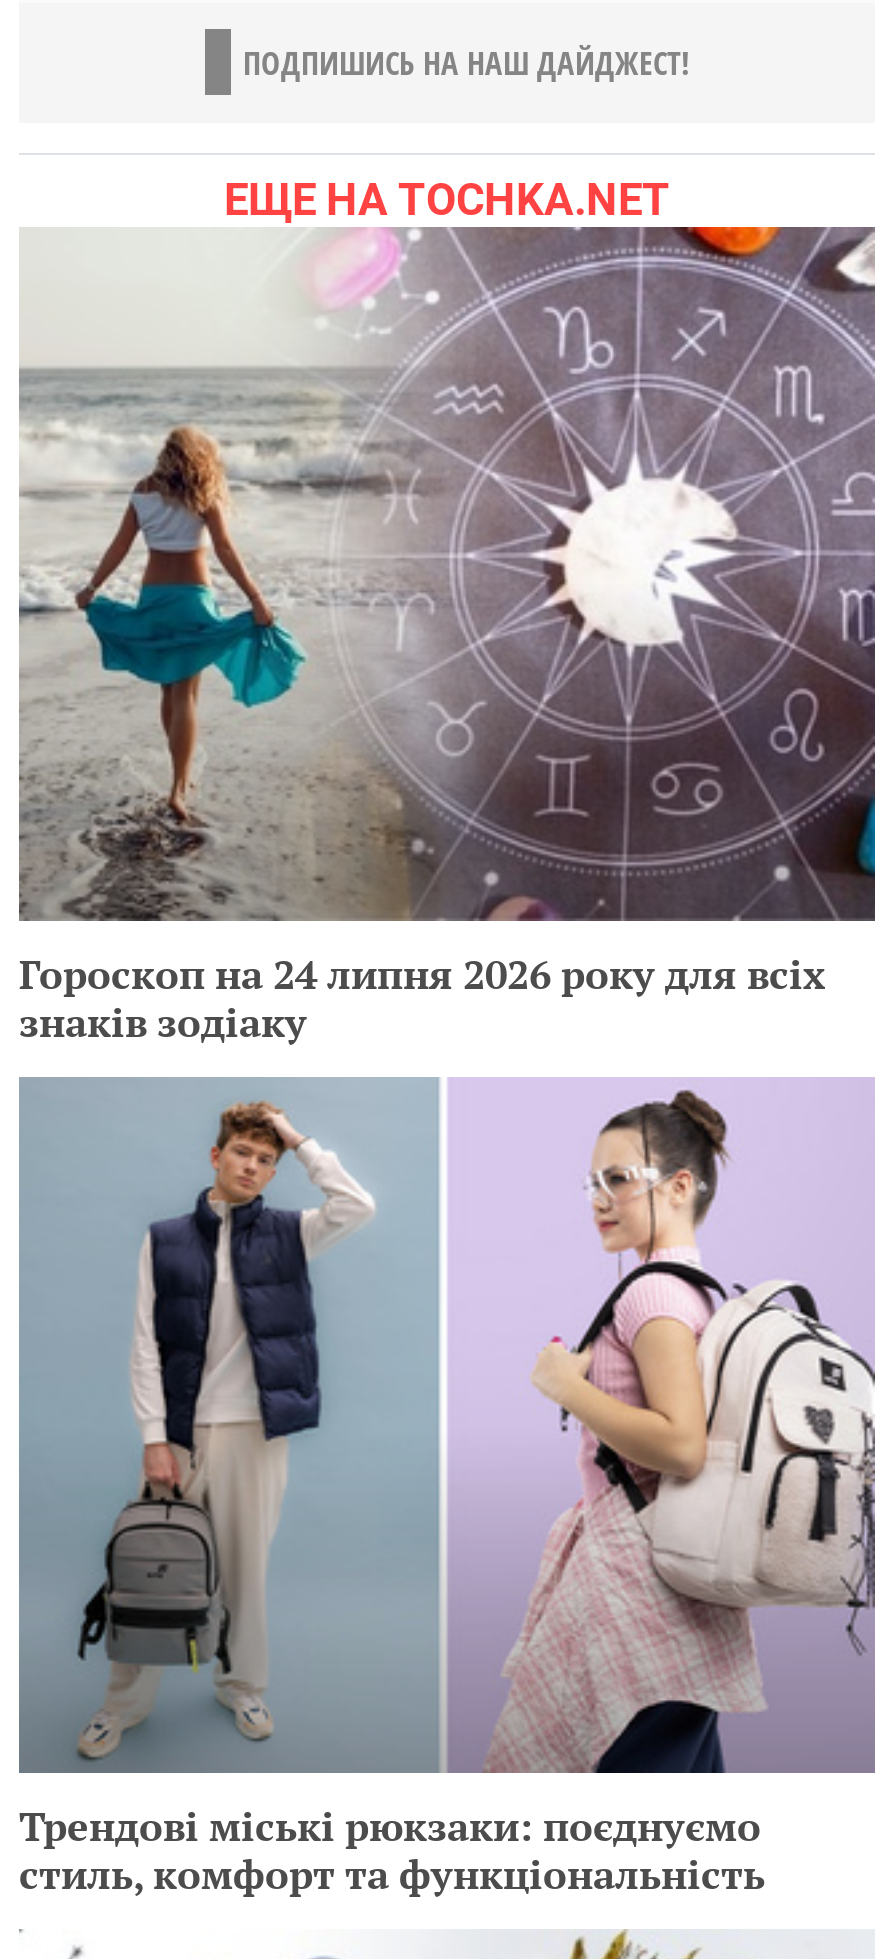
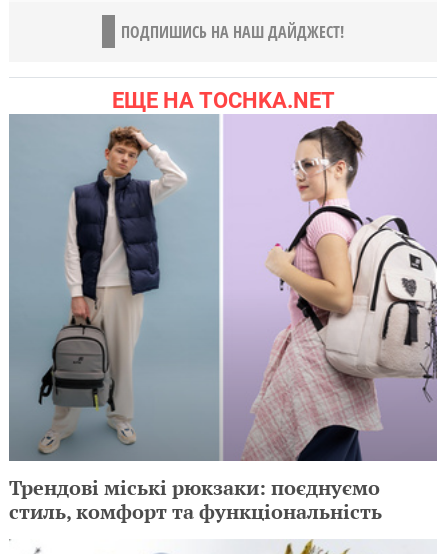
- [image]
- Гороскоп на 24 липня 2026 року для всіх
- знаків зодіаку
